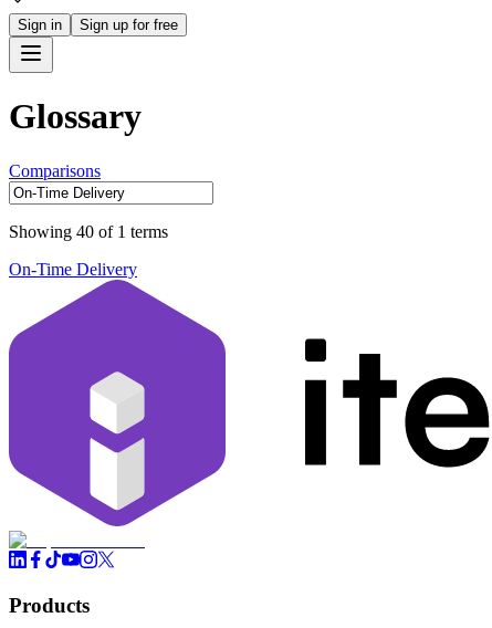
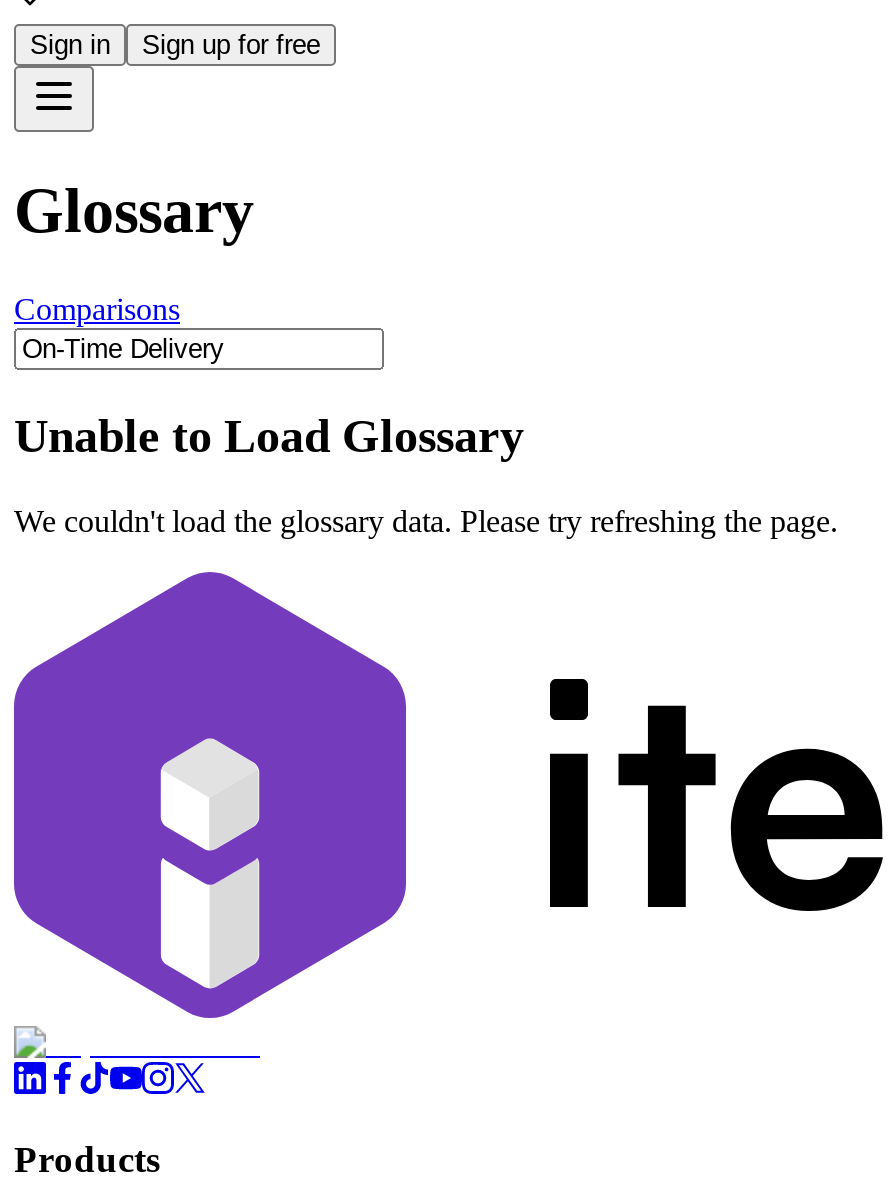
- Showing 40 of 1 terms
+ Unable to Load Glossary

- On-Time Delivery
+ We couldn't load the glossary data. Please try refreshing the page.
